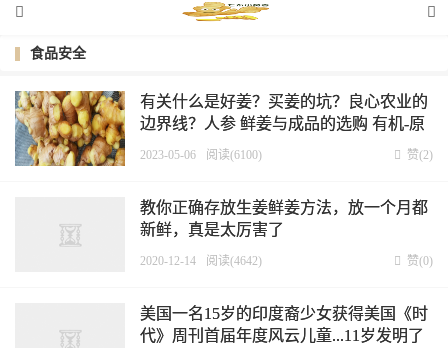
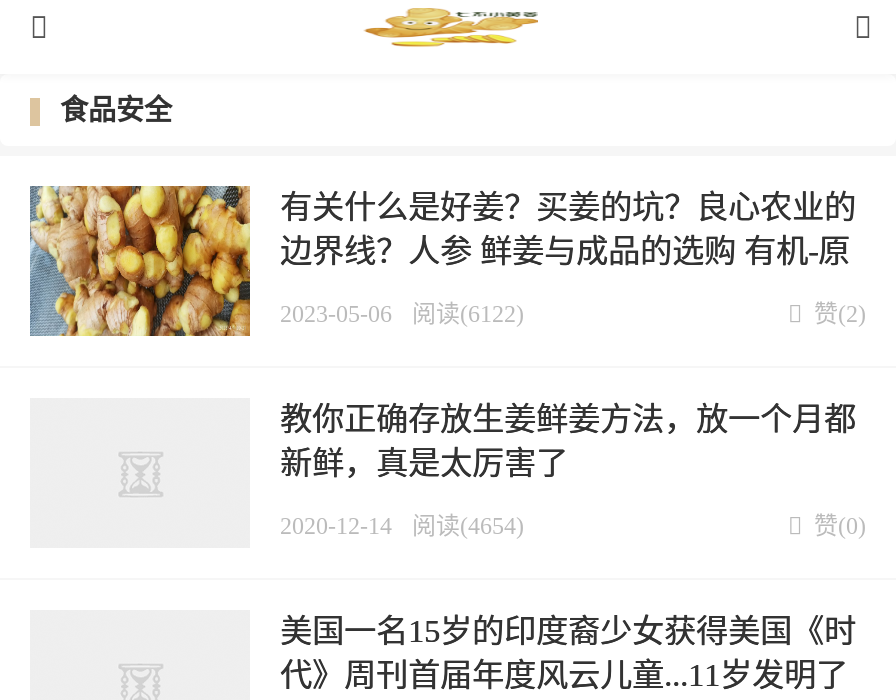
- 2023-05-06 阅读(6100)
+ 2023-05-06 阅读(6122)

- 2020-12-14 阅读(4642)
+ 2020-12-14 阅读(4654)
